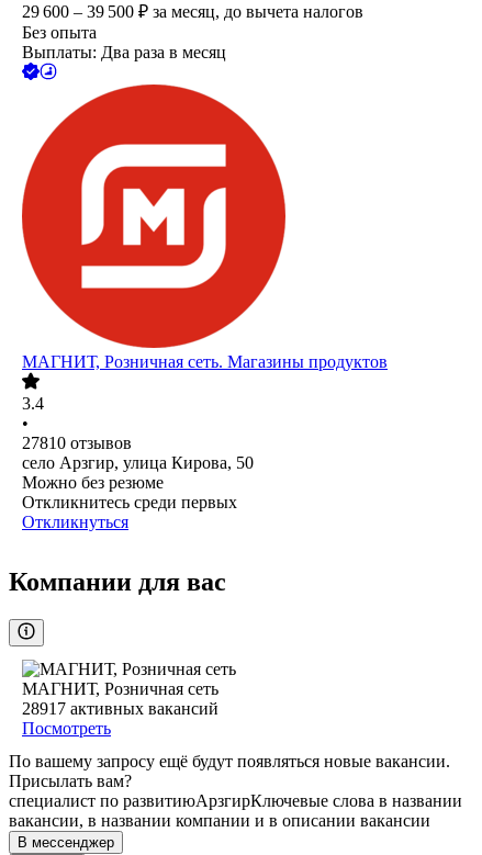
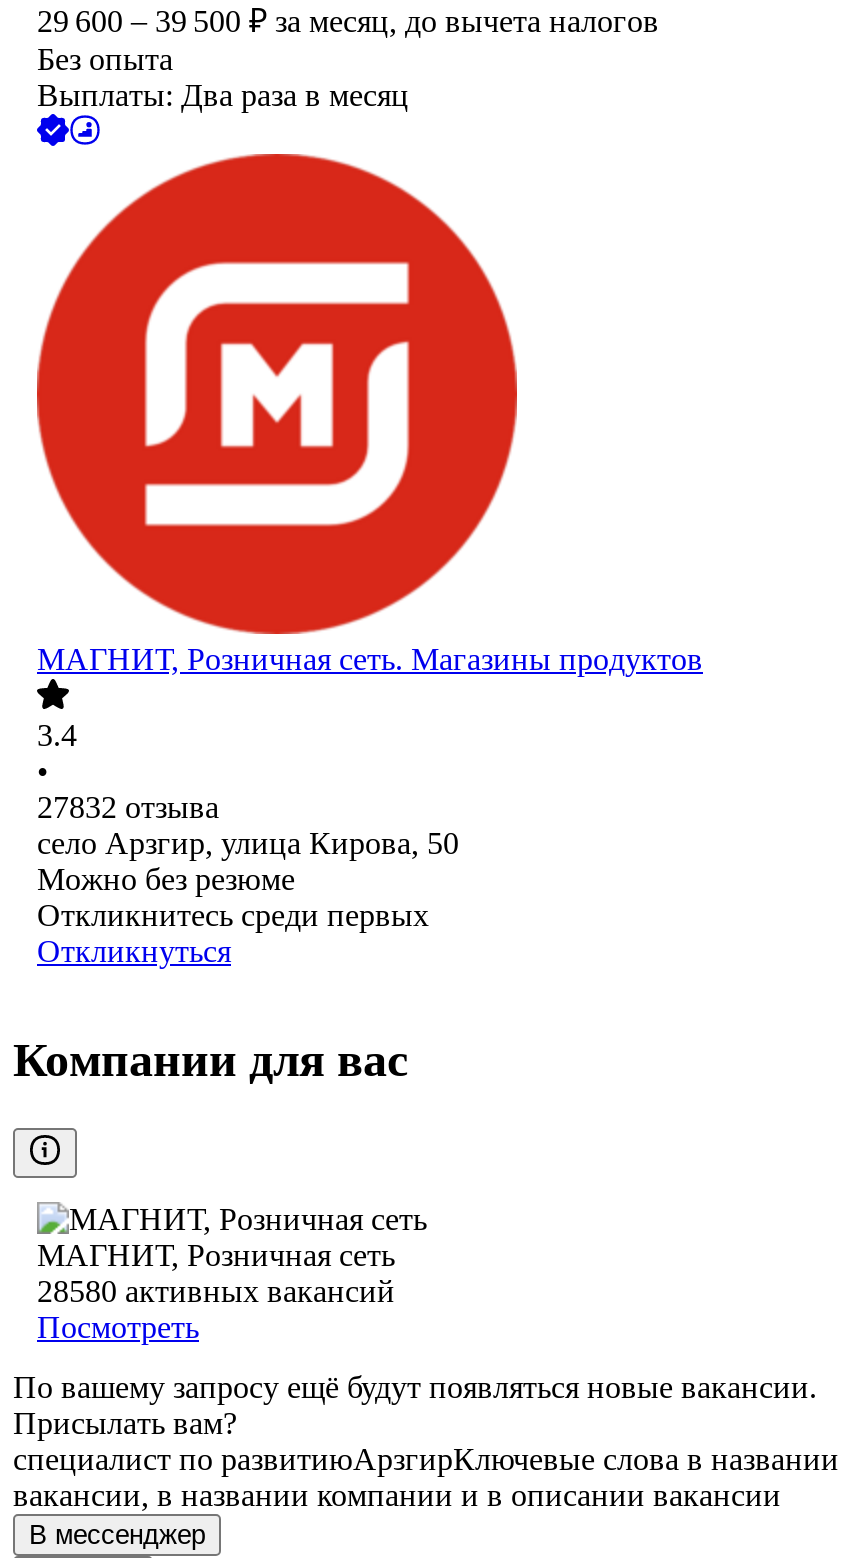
- 27810 отзывов
+ 27832 отзыва

- 28917 активных вакансий
+ 28580 активных вакансий
